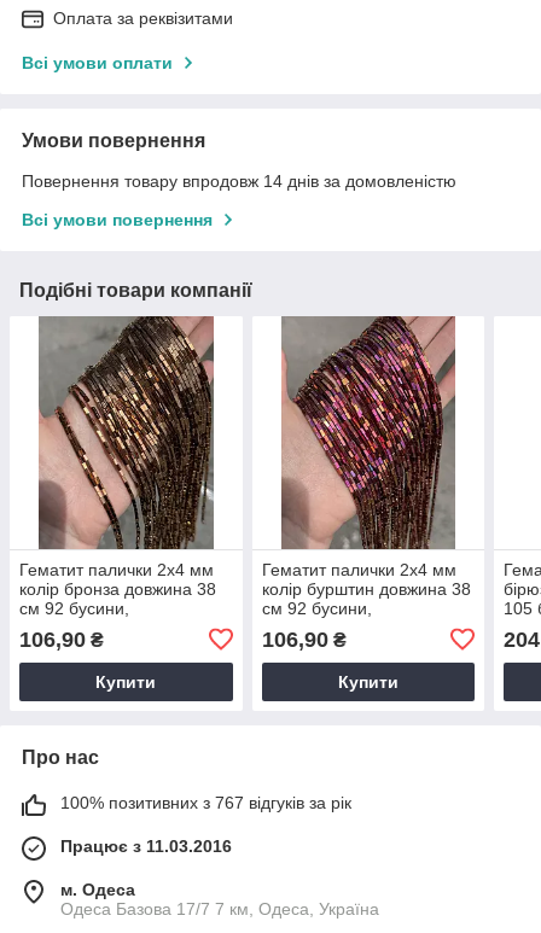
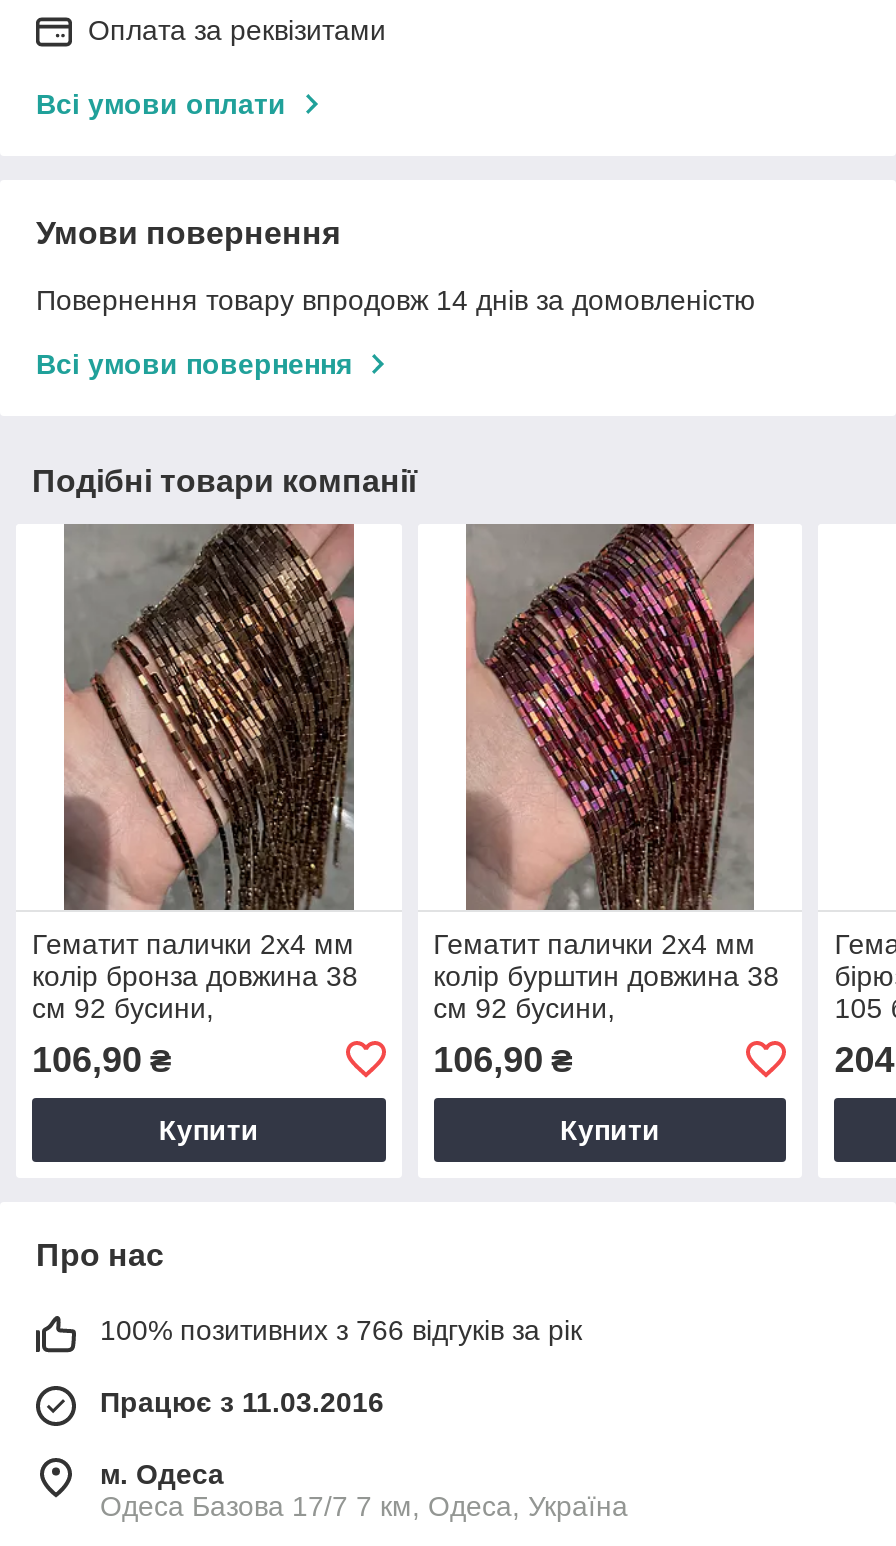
- 100% позитивних з 767 відгуків за рік
+ 100% позитивних з 766 відгуків за рік
